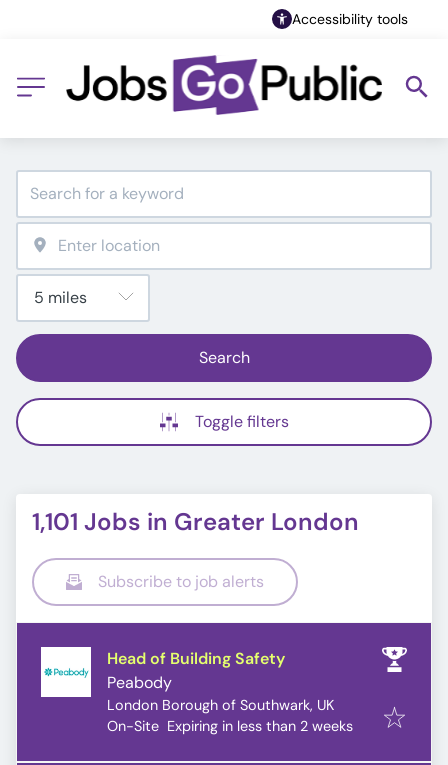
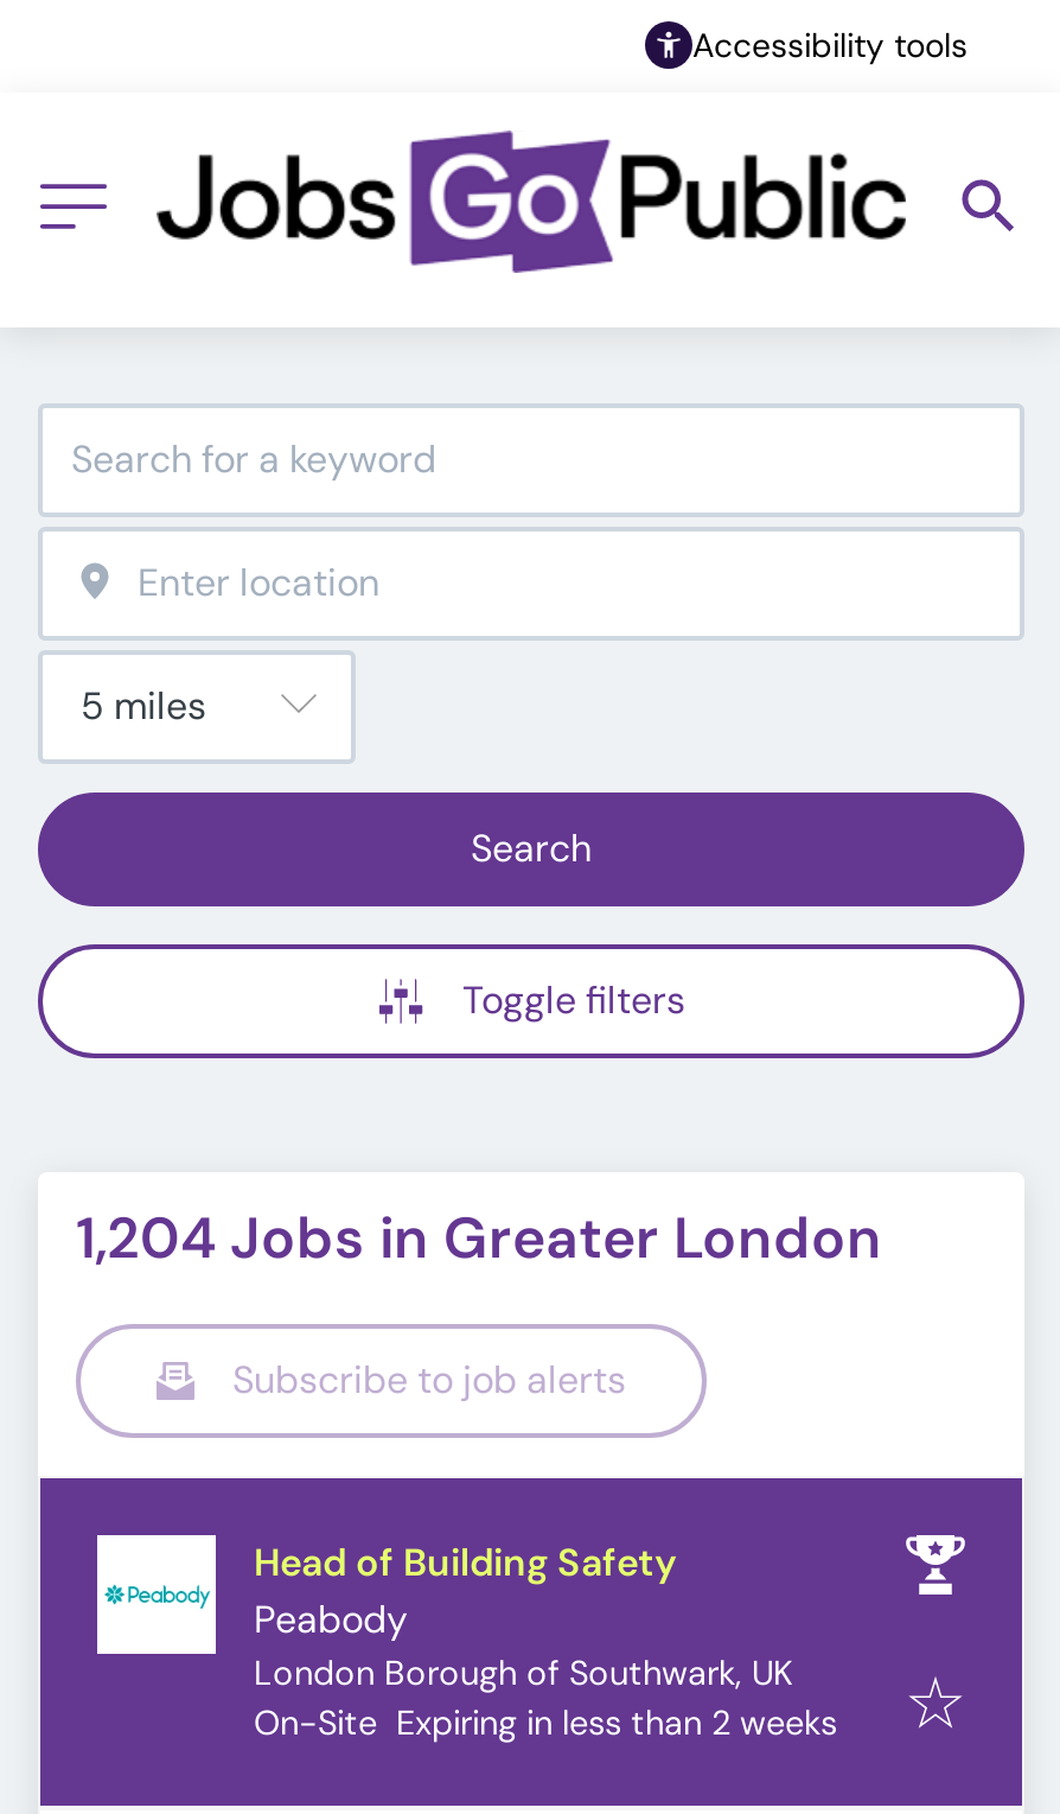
- 1,101 Jobs in Greater London
+ 1,204 Jobs in Greater London
